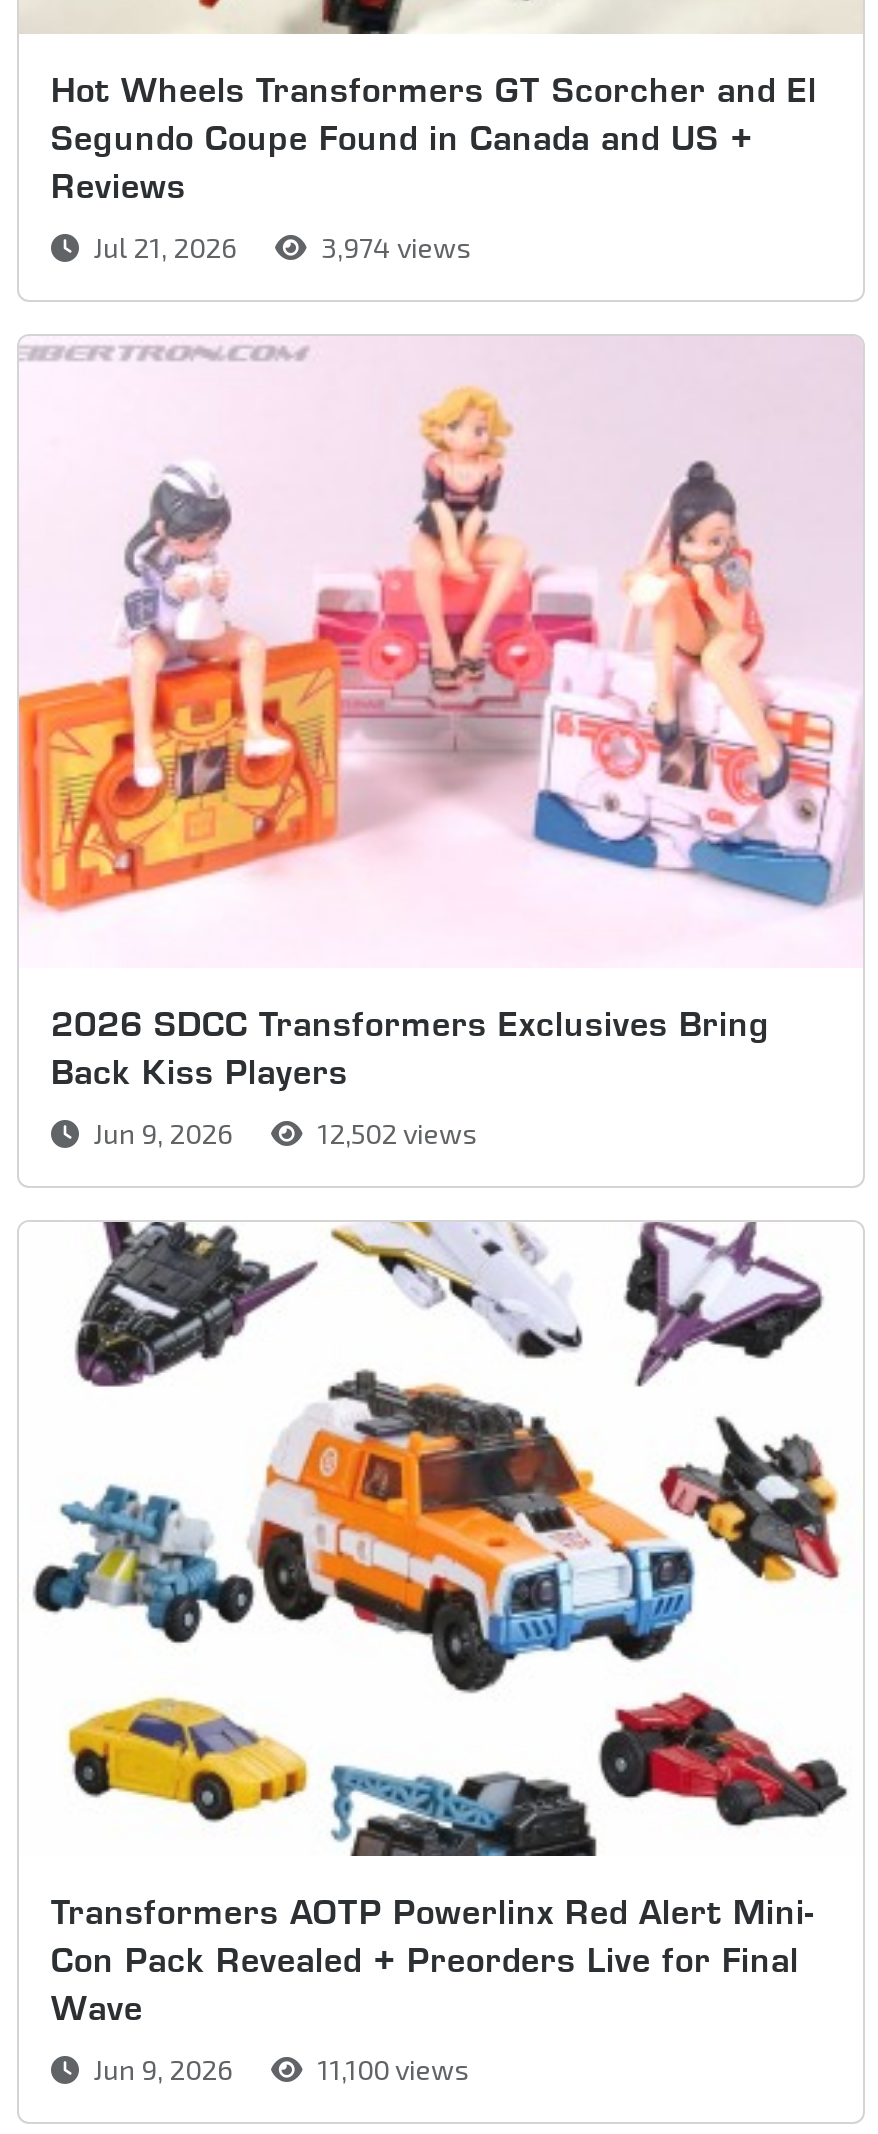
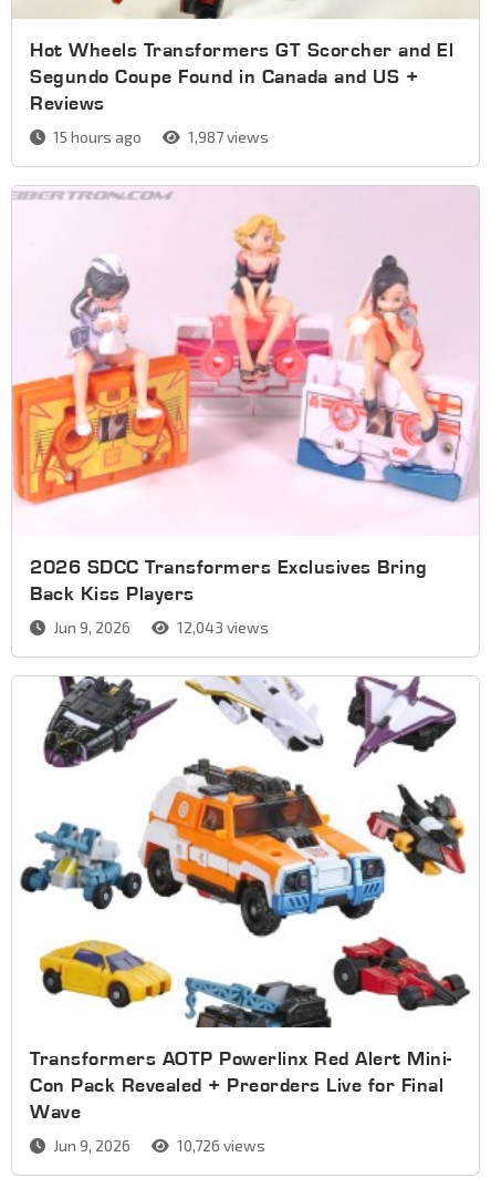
- Jul 21, 2026
- 3,974 views
+ 15 hours ago
+ 1,987 views

- 12,502 views
+ 12,043 views

- 11,100 views
+ 10,726 views
